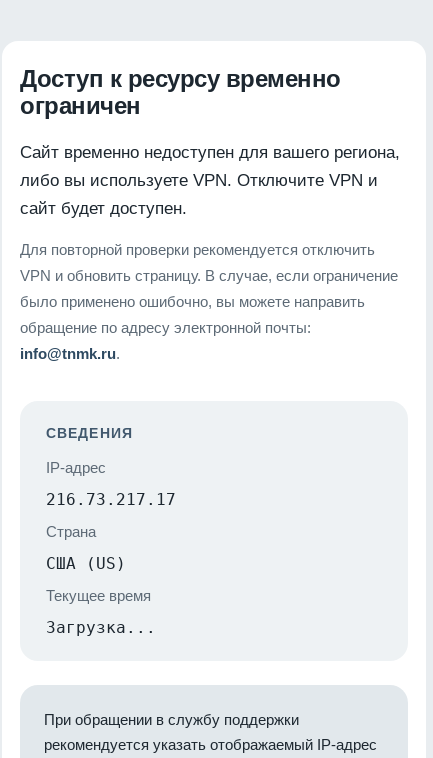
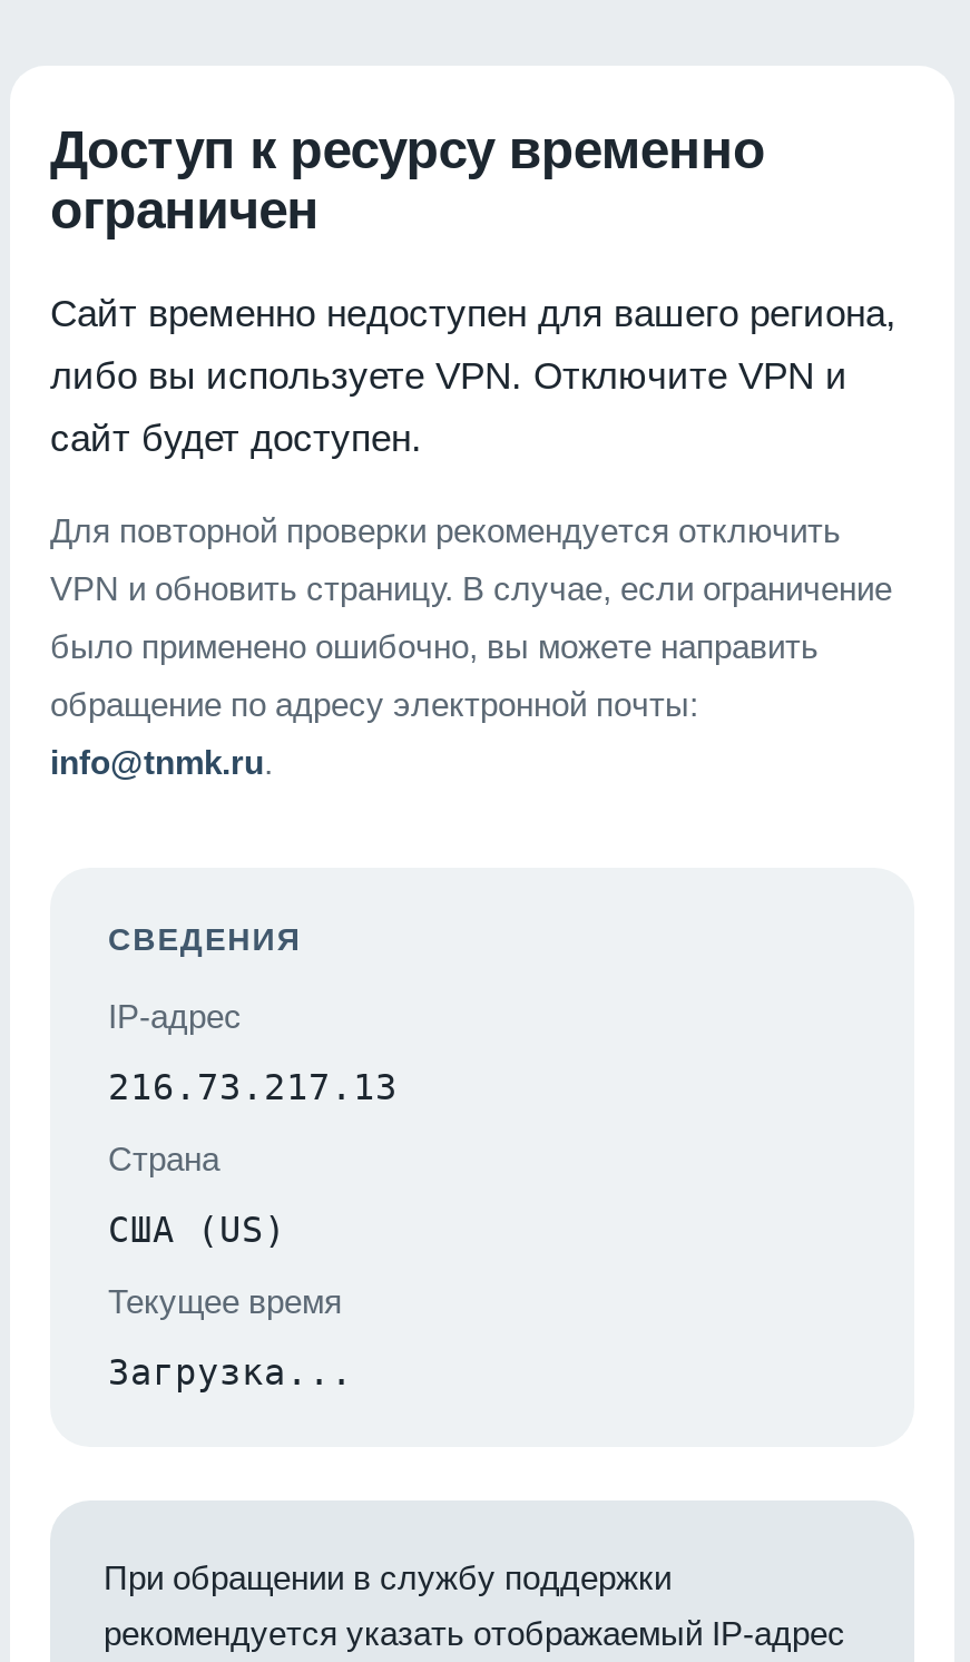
- 216.73.217.17
+ 216.73.217.13
